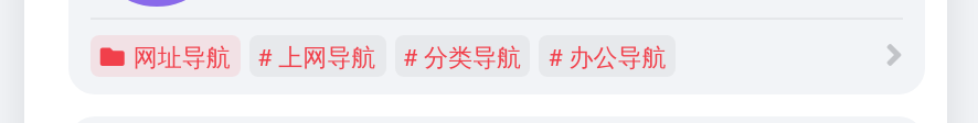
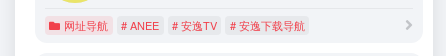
- # 上网导航
- # 分类导航
- # 办公导航
+ # ANEE
+ # 安逸TV
+ # 安逸下载导航
